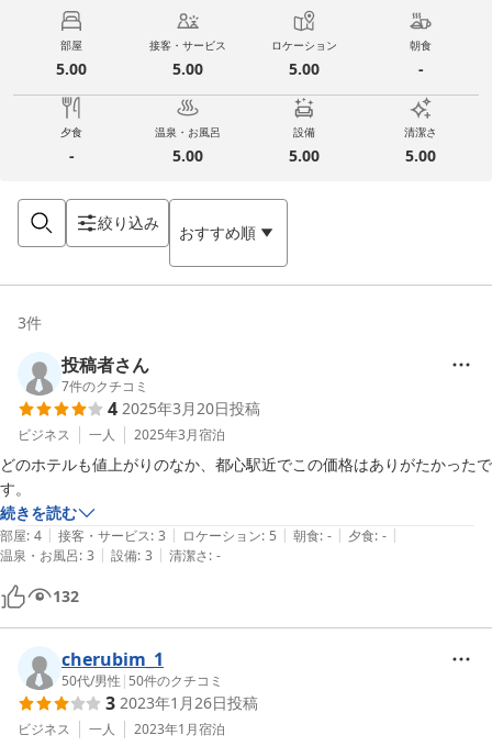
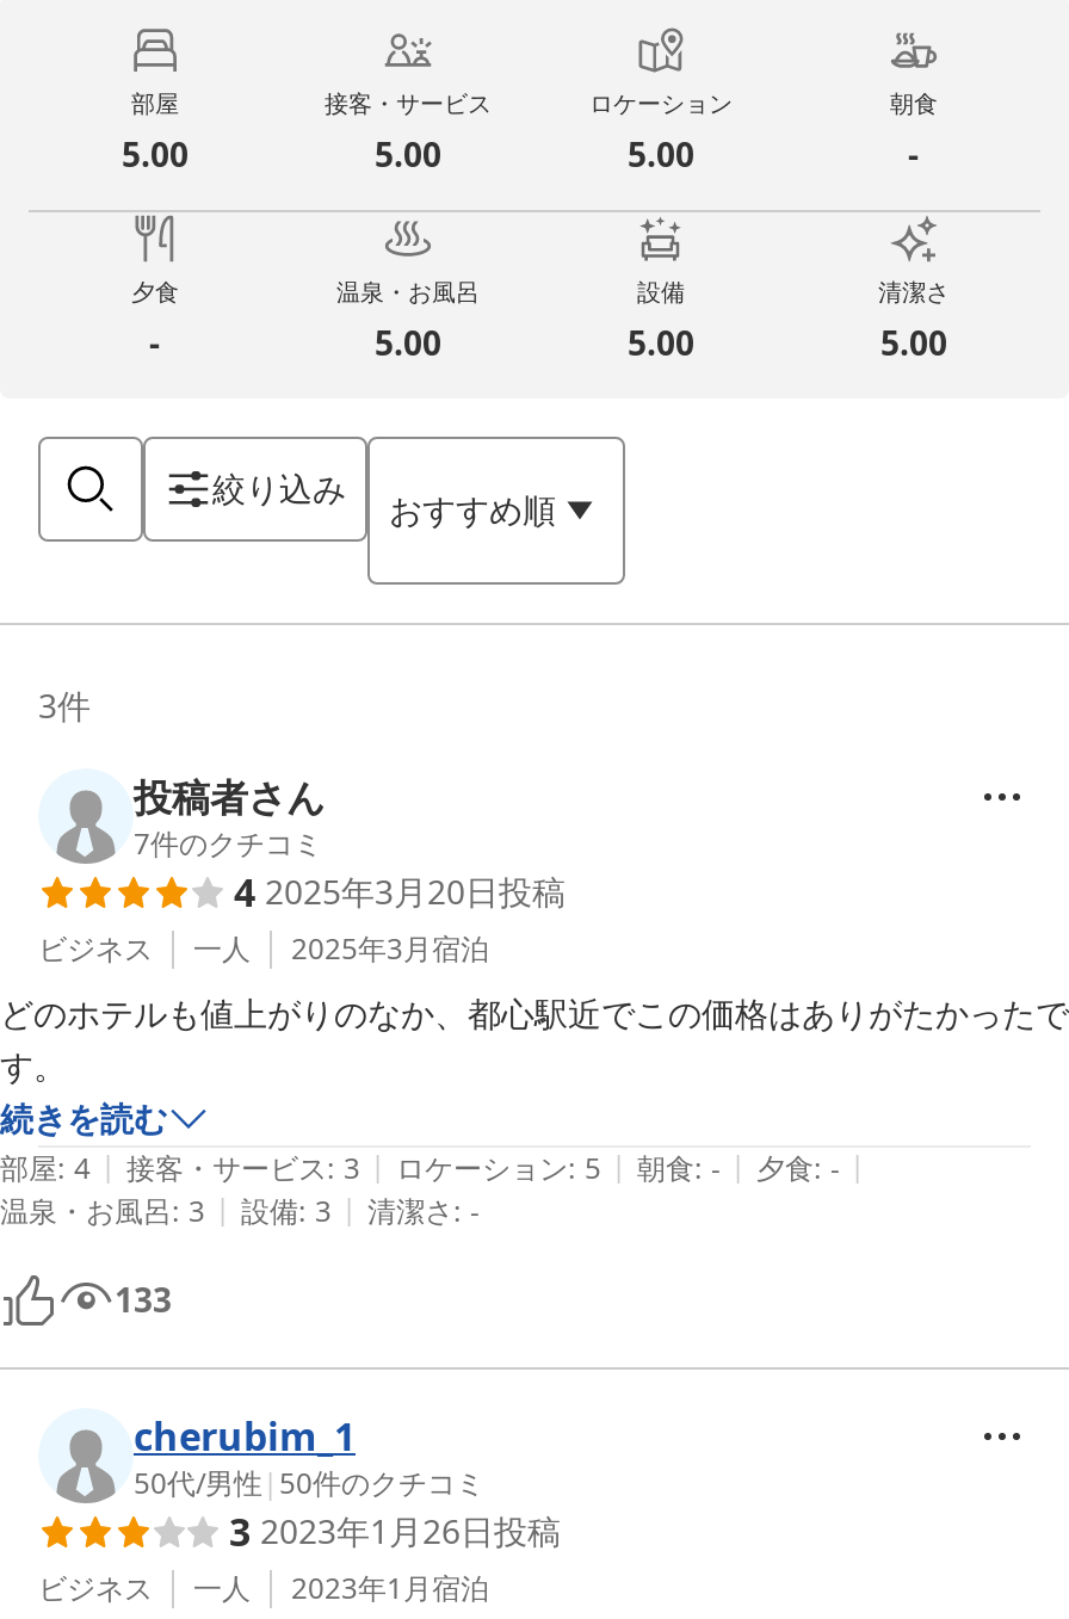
- 132
+ 133
